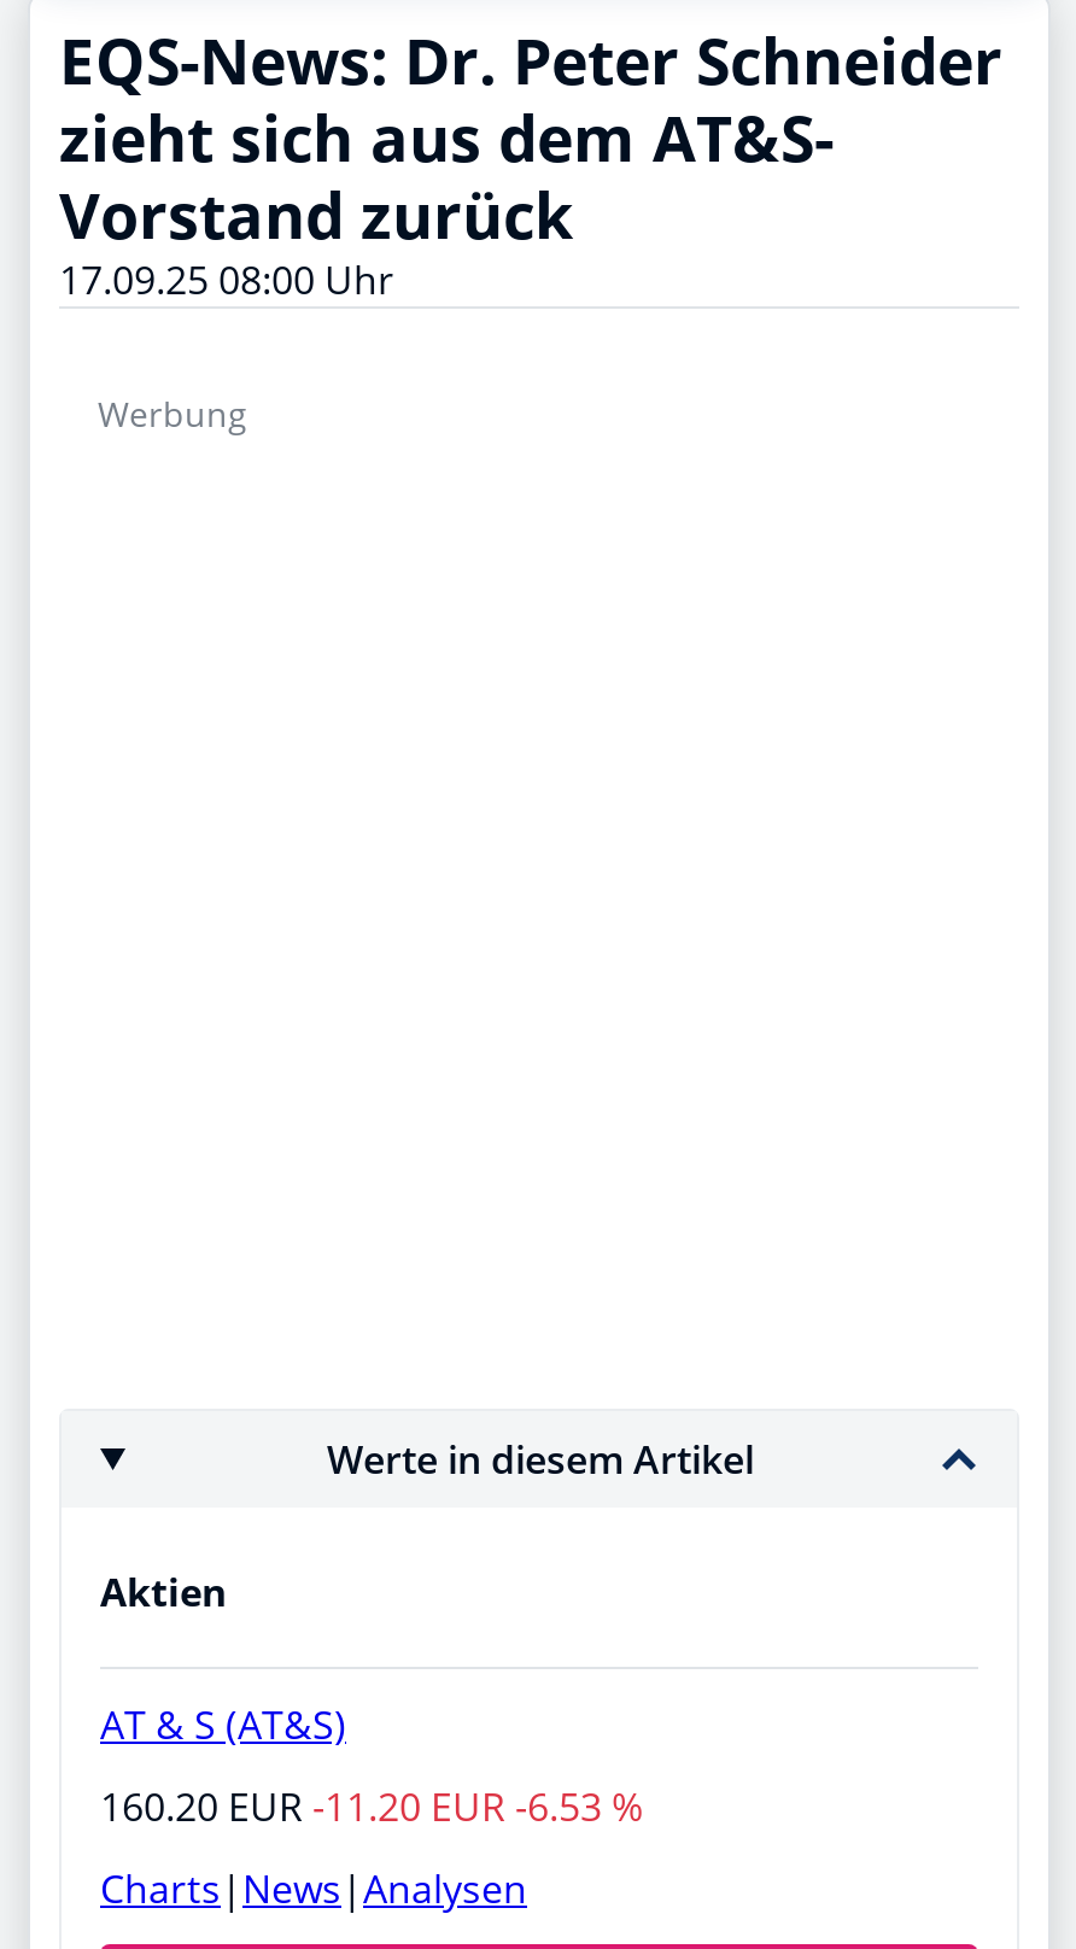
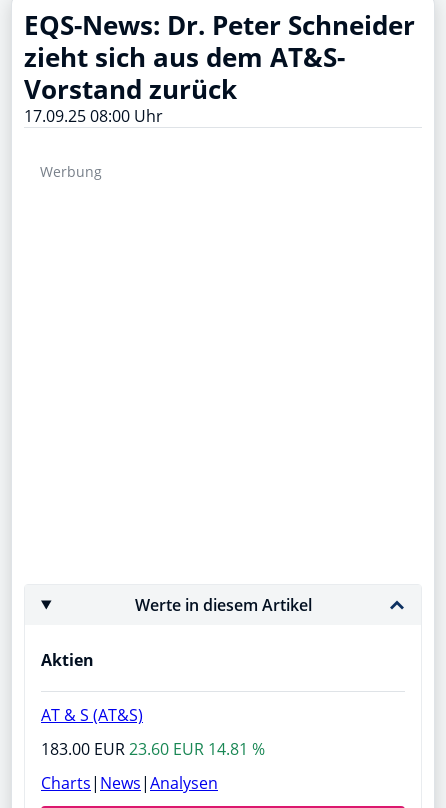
- 160.20 EUR -11.20 EUR -6.53 %
+ 183.00 EUR 23.60 EUR 14.81 %
